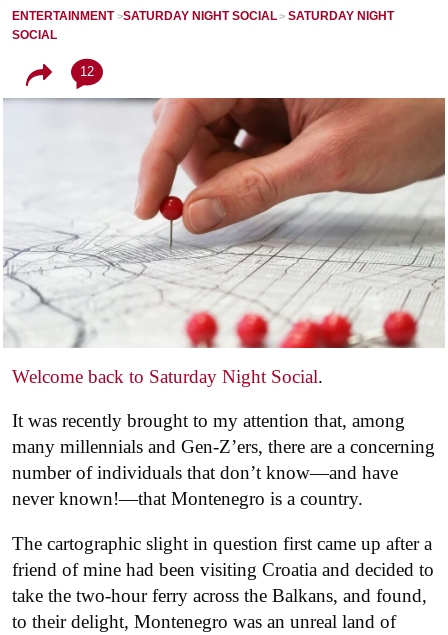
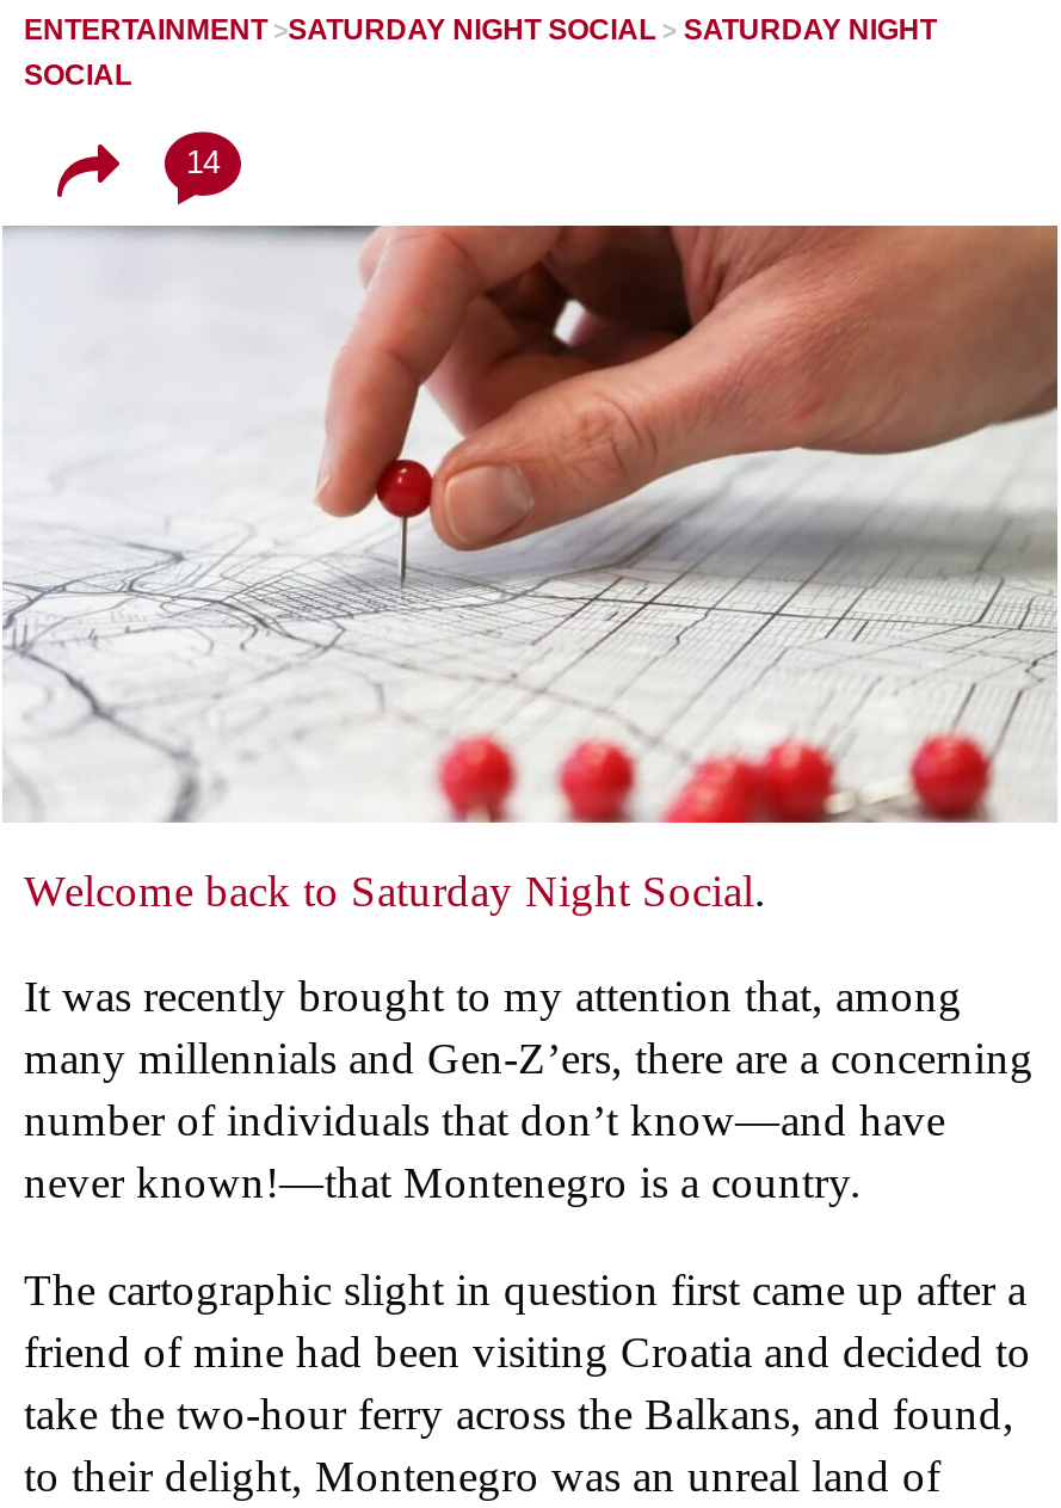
- 12
+ 14
